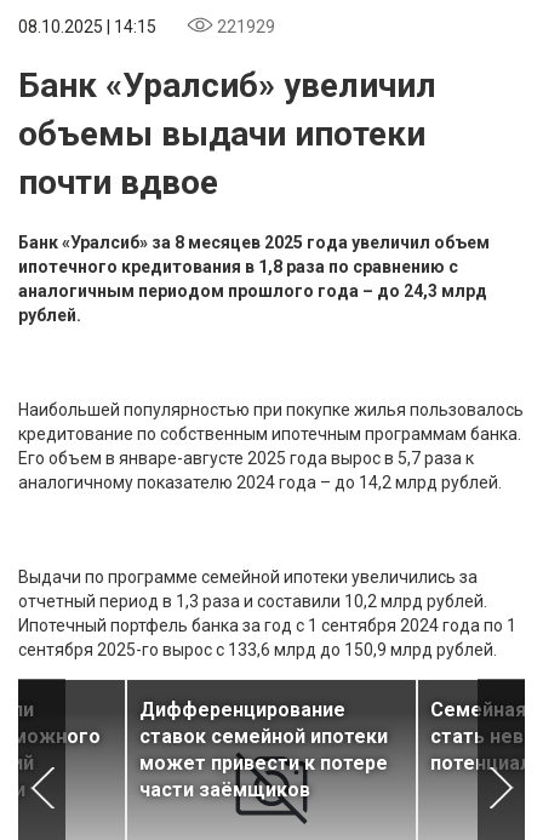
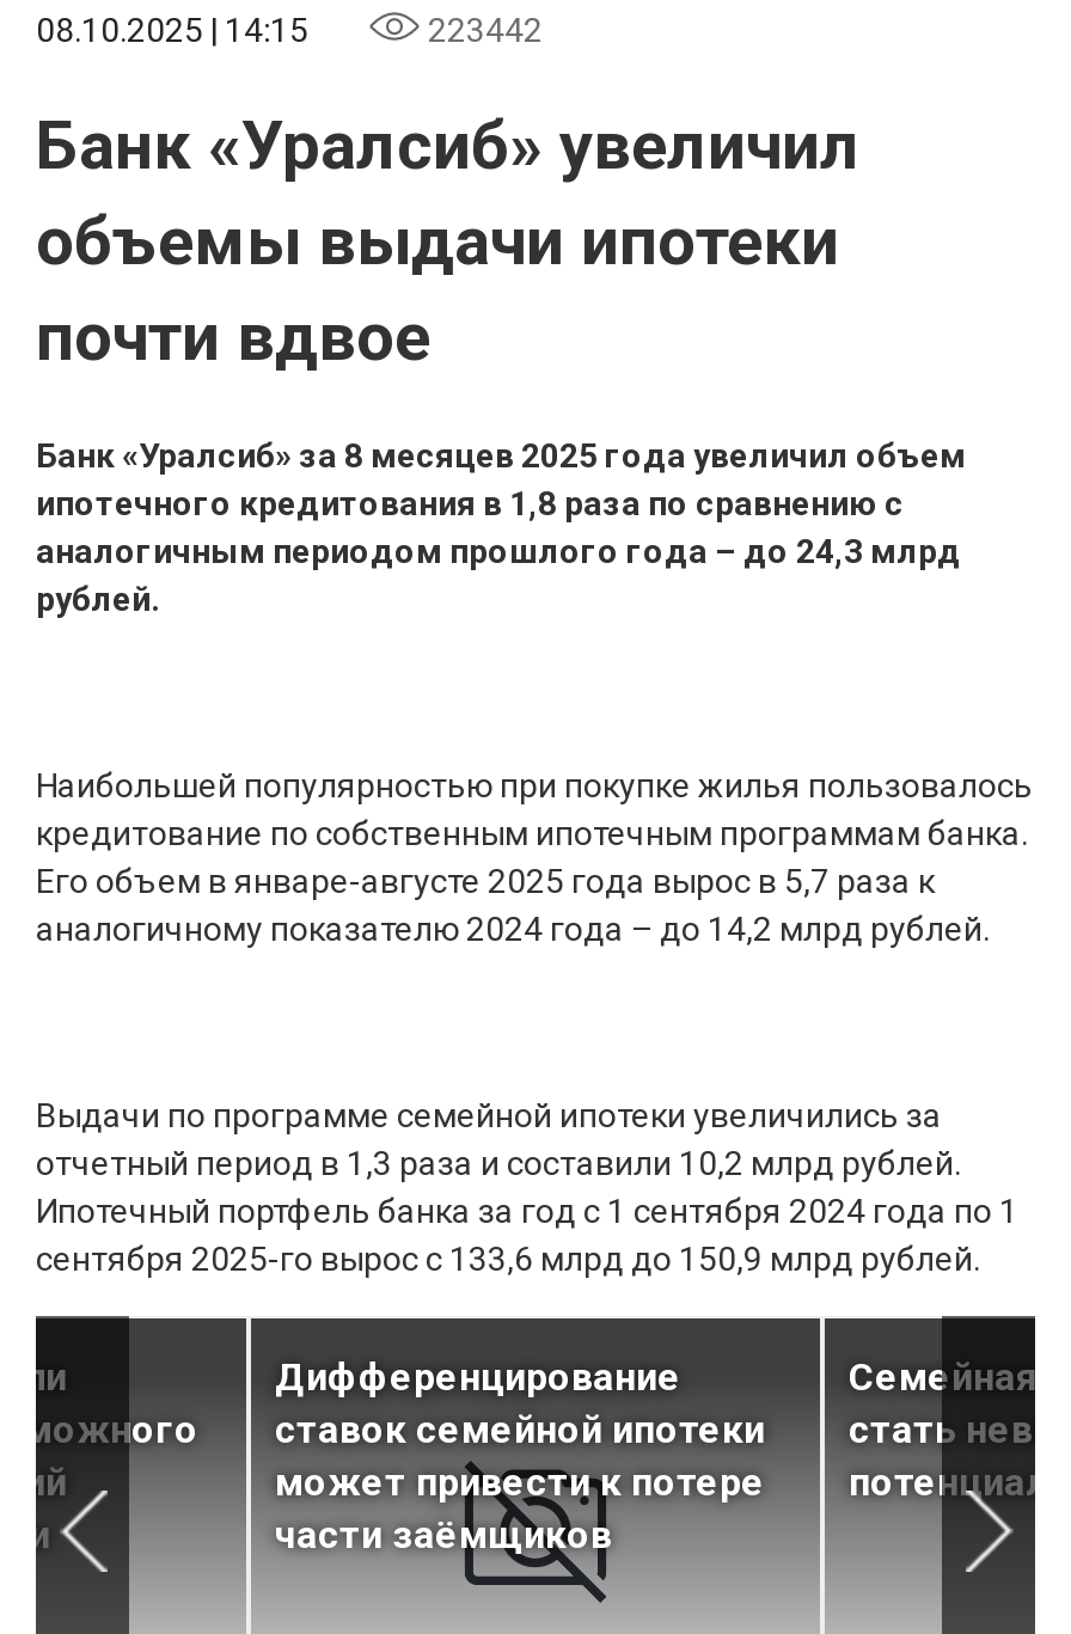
- 221929
+ 223442
